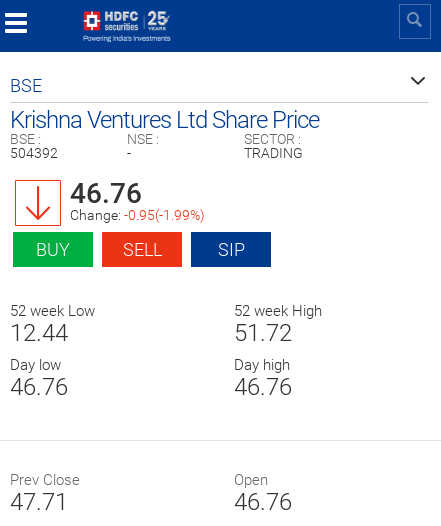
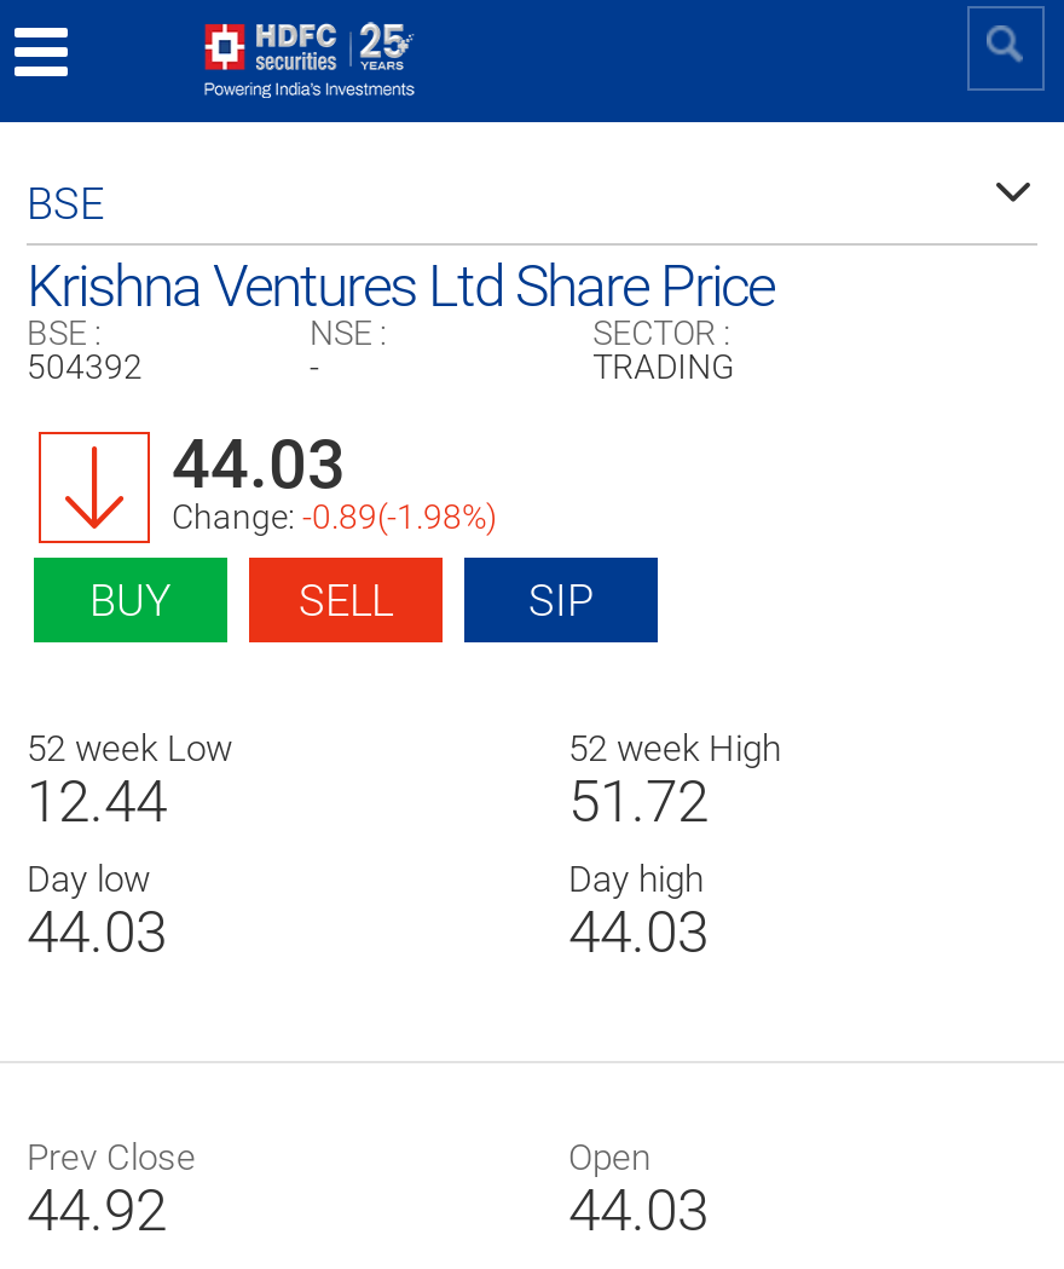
- 46.76
+ 44.03

- Change: -0.95(-1.99%)
+ Change: -0.89(-1.98%)

- 46.76
+ 44.03

- 46.76
+ 44.03

- 47.71
+ 44.92

- 46.76
+ 44.03
